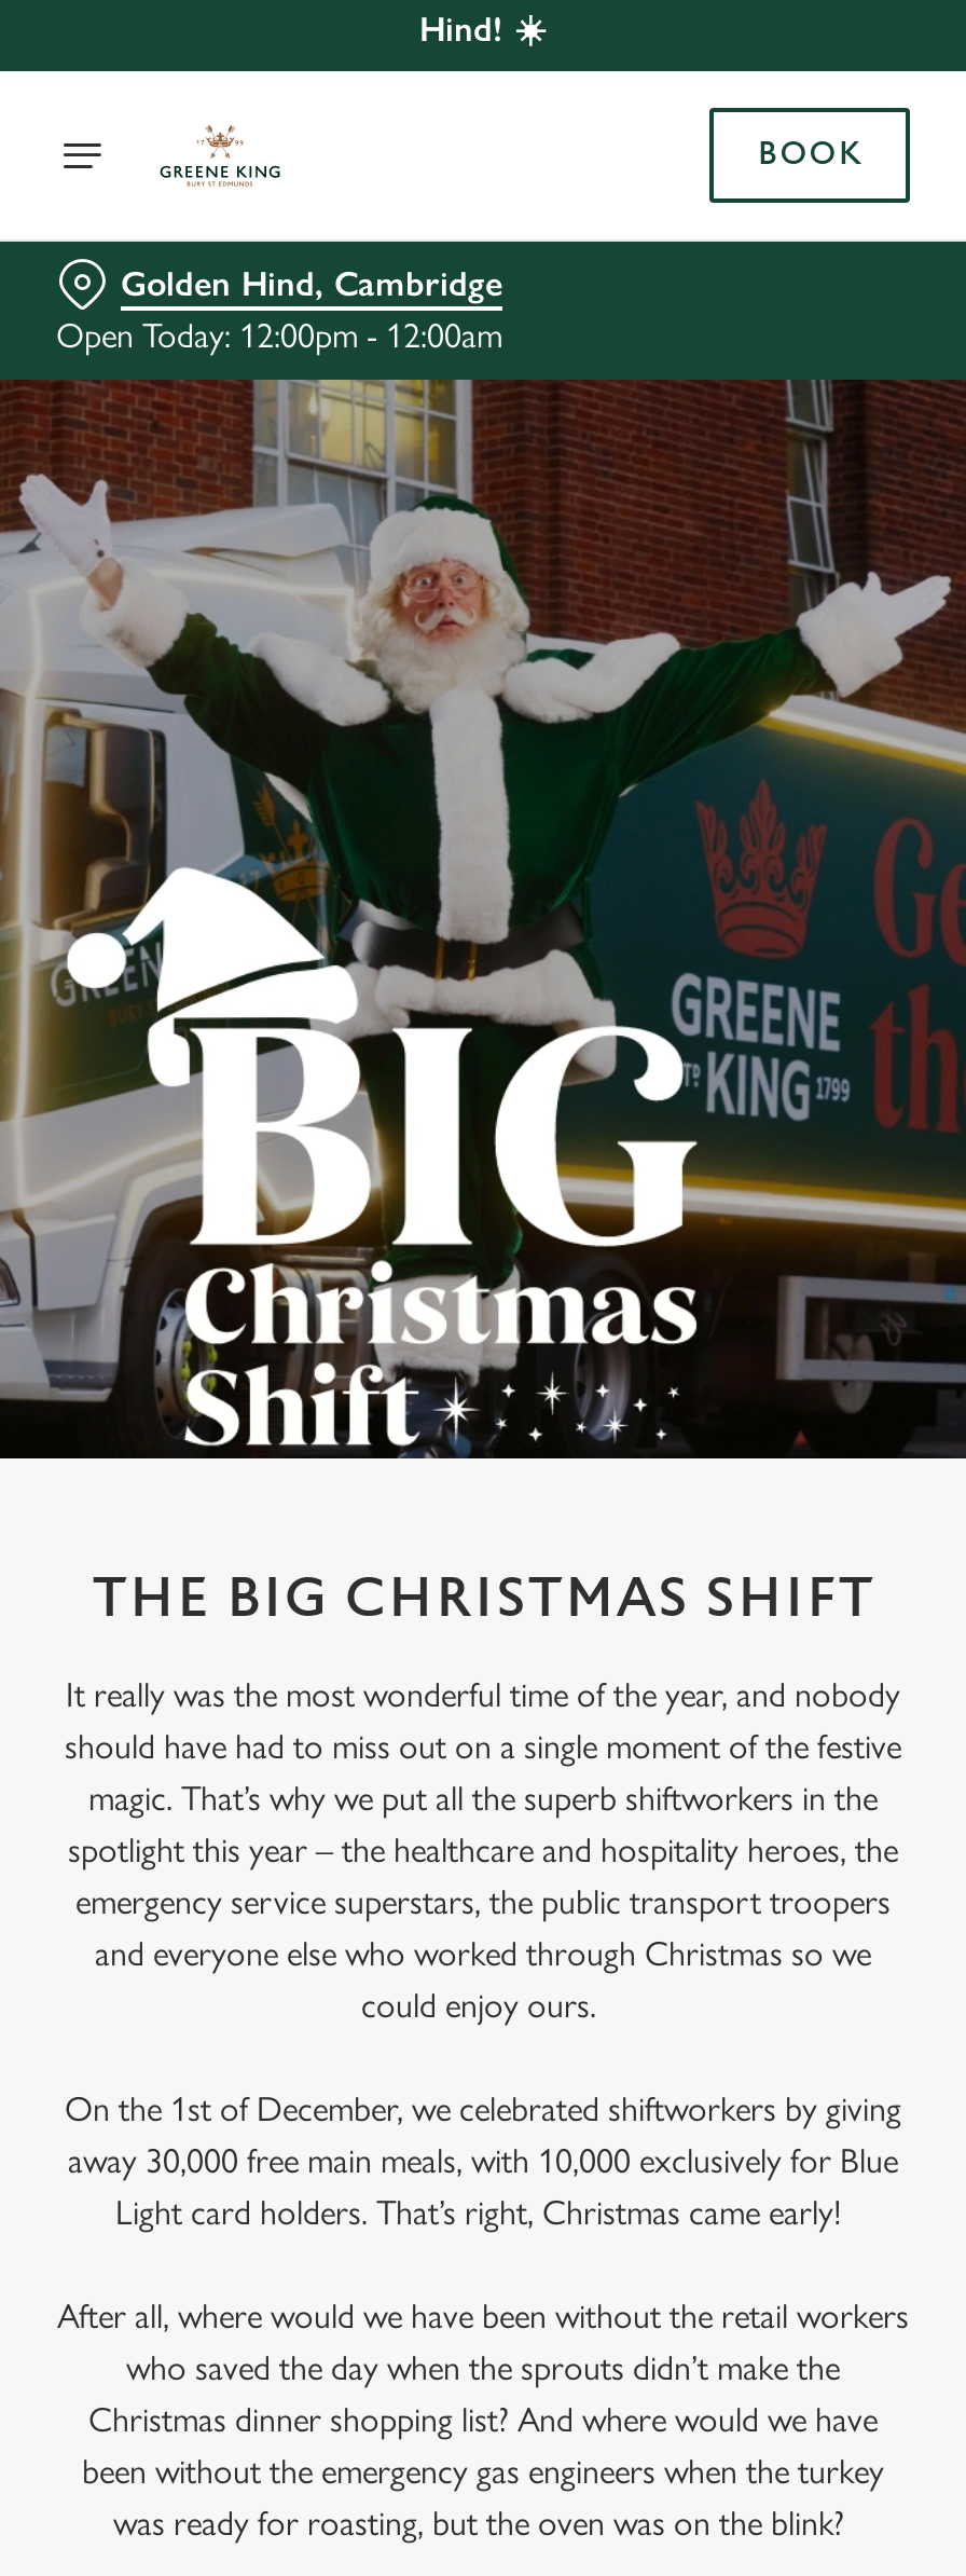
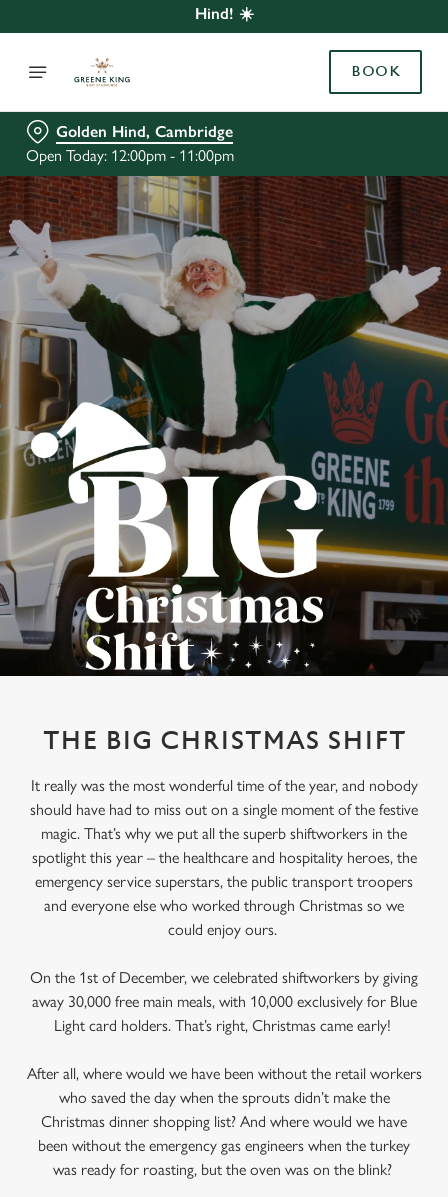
- Open Today: 12:00pm - 12:00am
+ Open Today: 12:00pm - 11:00pm
